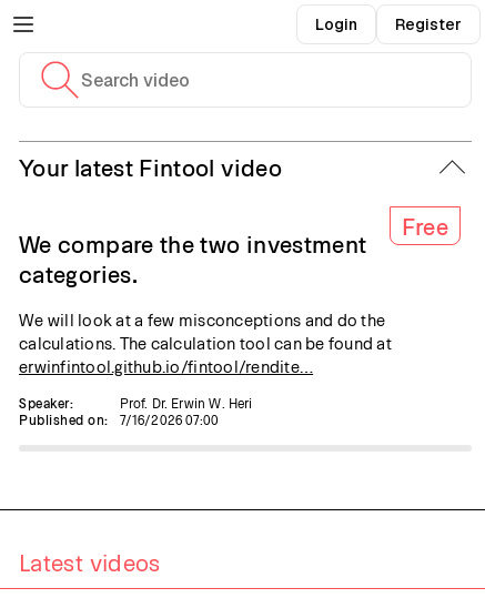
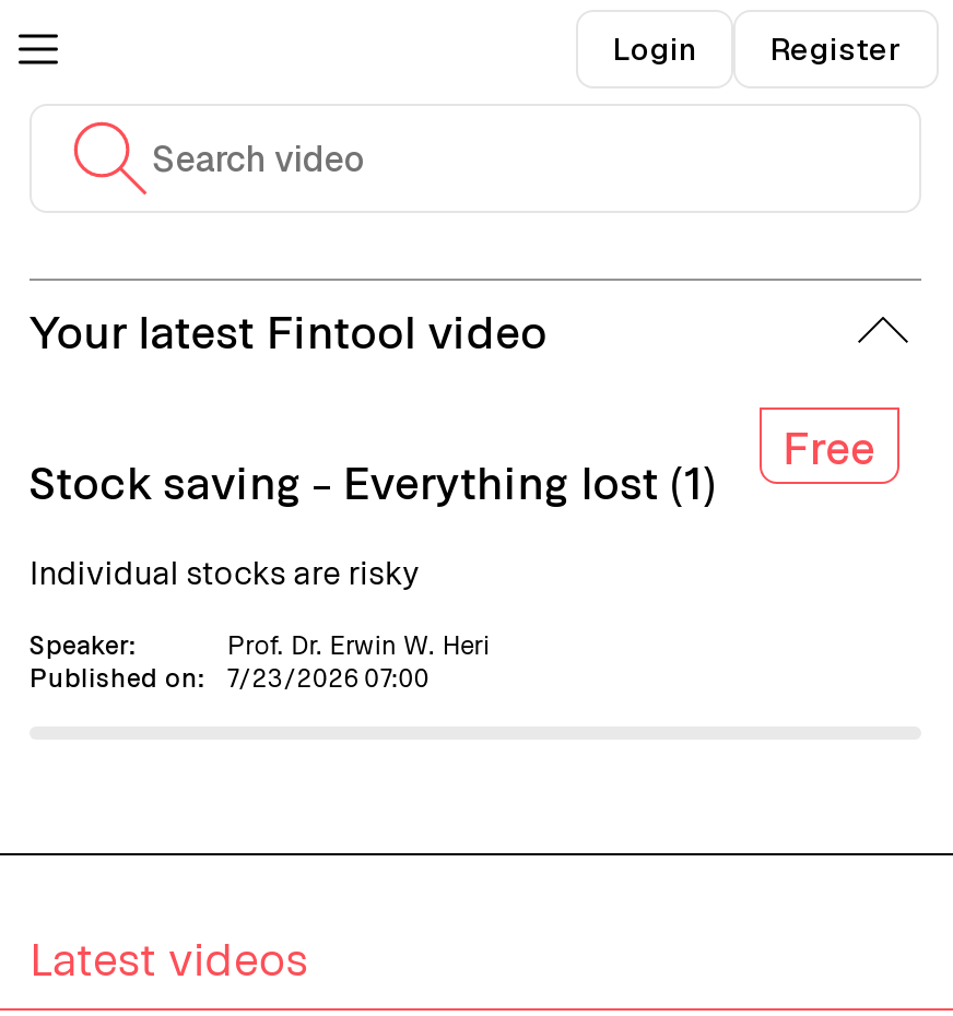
- We compare the two investment
- categories.
+ Stock saving – Everything lost (1)

- We will look at a few misconceptions and do the
- calculations. The calculation tool can be found at
- erwinfintool.github.io/fintool/rendite…
+ Individual stocks are risky

- Published on: 7/16/2026 07:00
+ Published on: 7/23/2026 07:00
